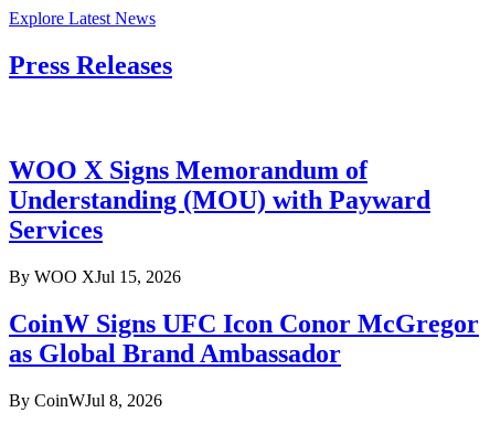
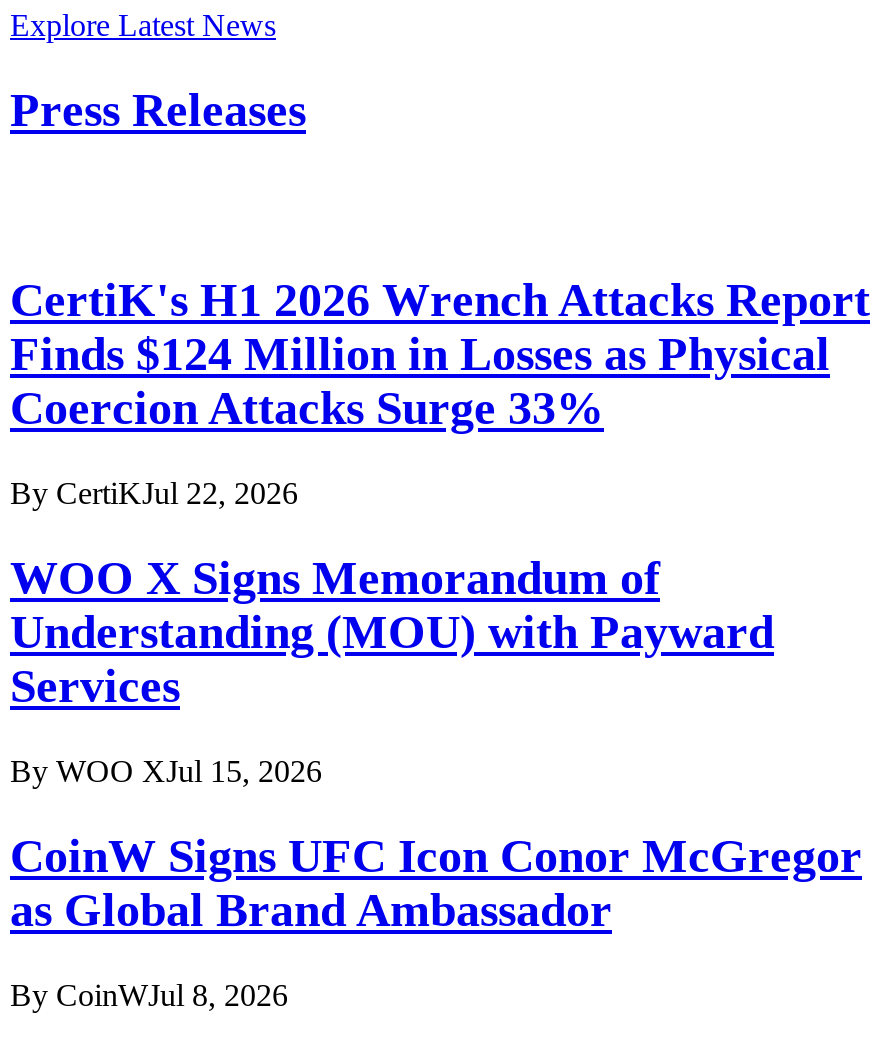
+ CertiK's H1 2026 Wrench Attacks Report
+ Finds $124 Million in Losses as Physical
+ Coercion Attacks Surge 33%
+ By CertiKJul 22, 2026
